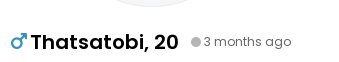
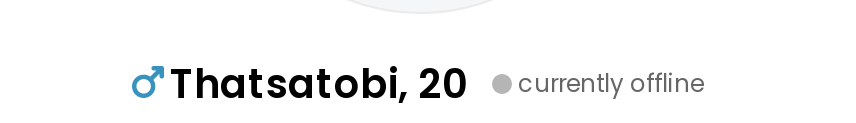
- 3 months ago
+ currently offline
